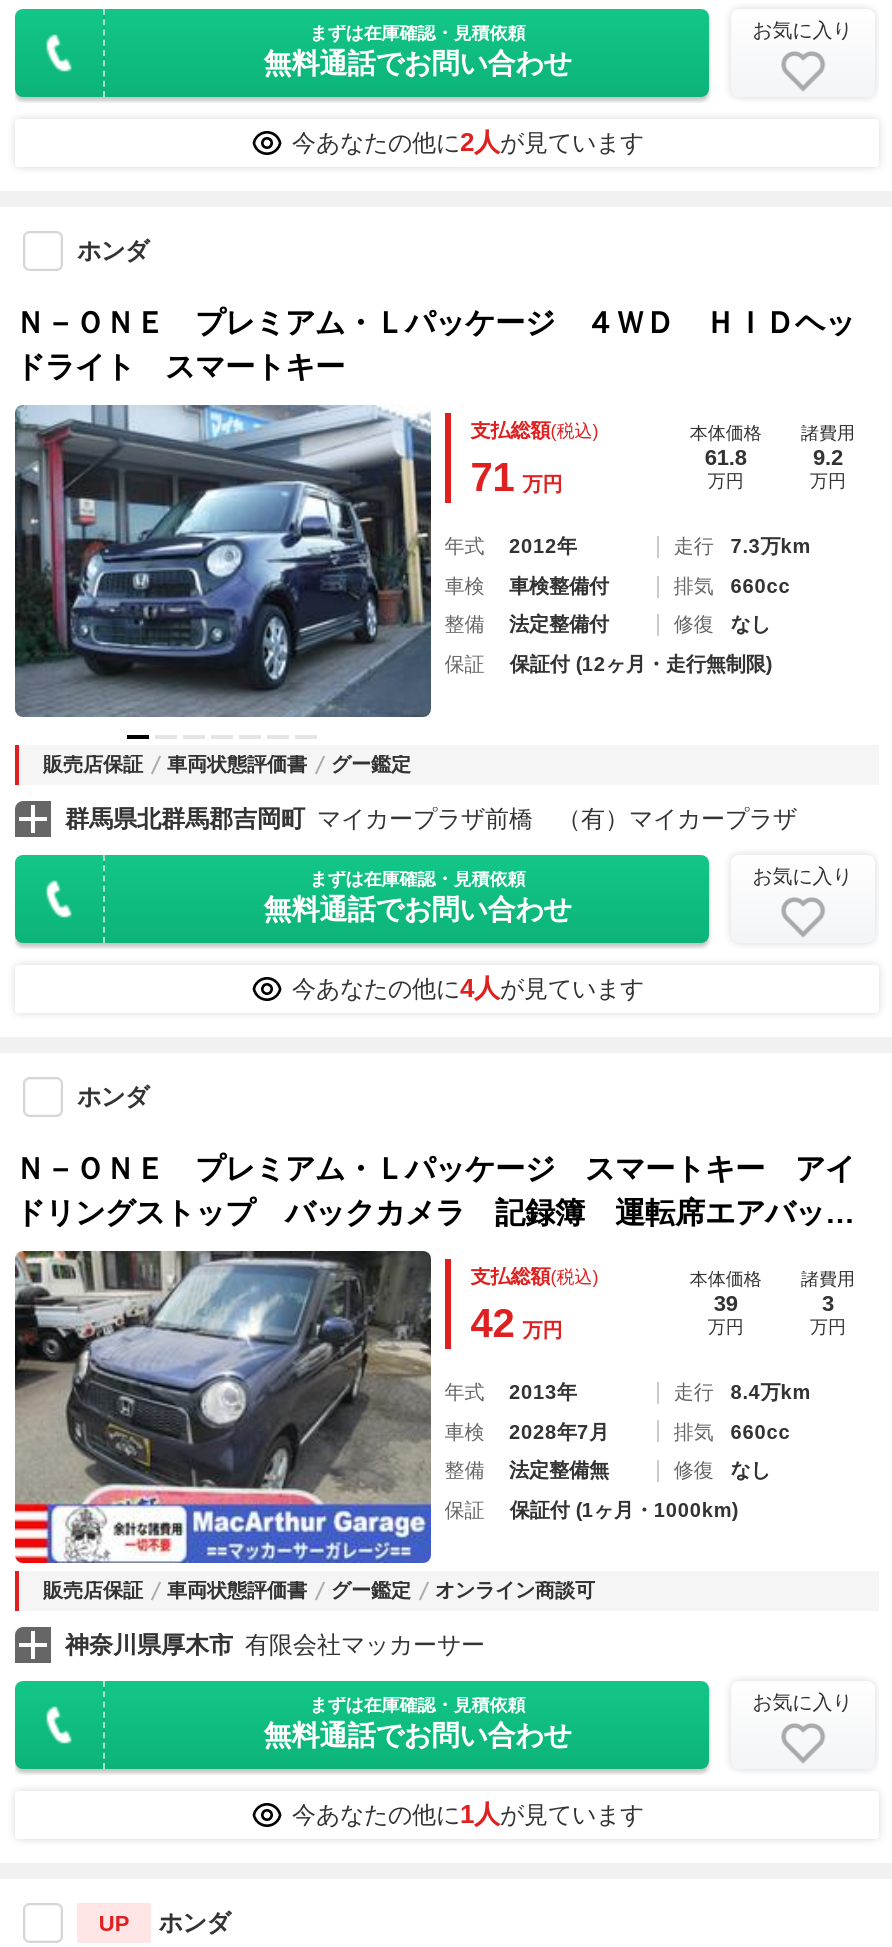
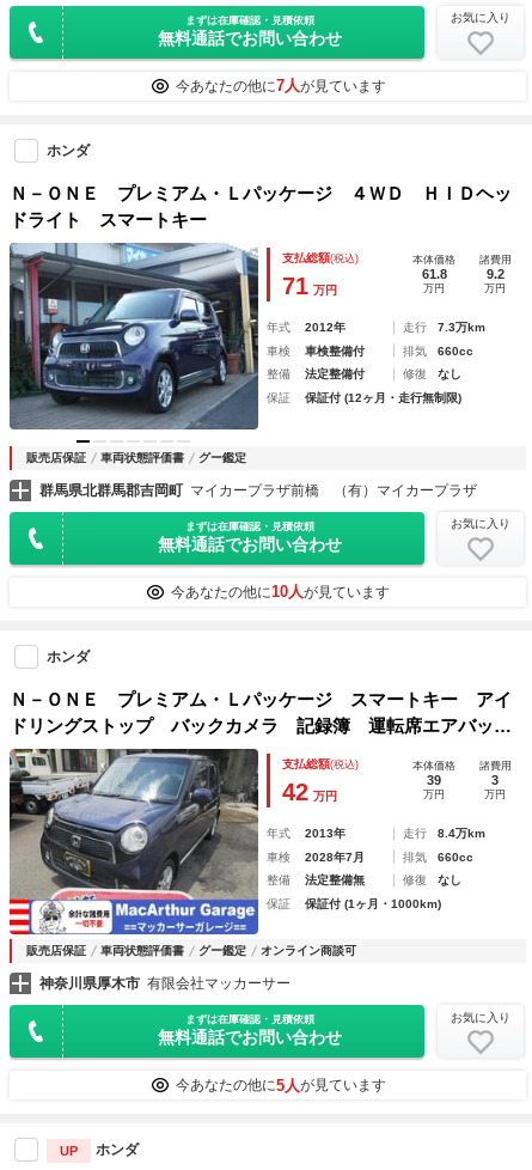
- 今あなたの他に2人が見ています
+ 今あなたの他に7人が見ています

- 今あなたの他に4人が見ています
+ 今あなたの他に10人が見ています

- 今あなたの他に1人が見ています
+ 今あなたの他に5人が見ています
